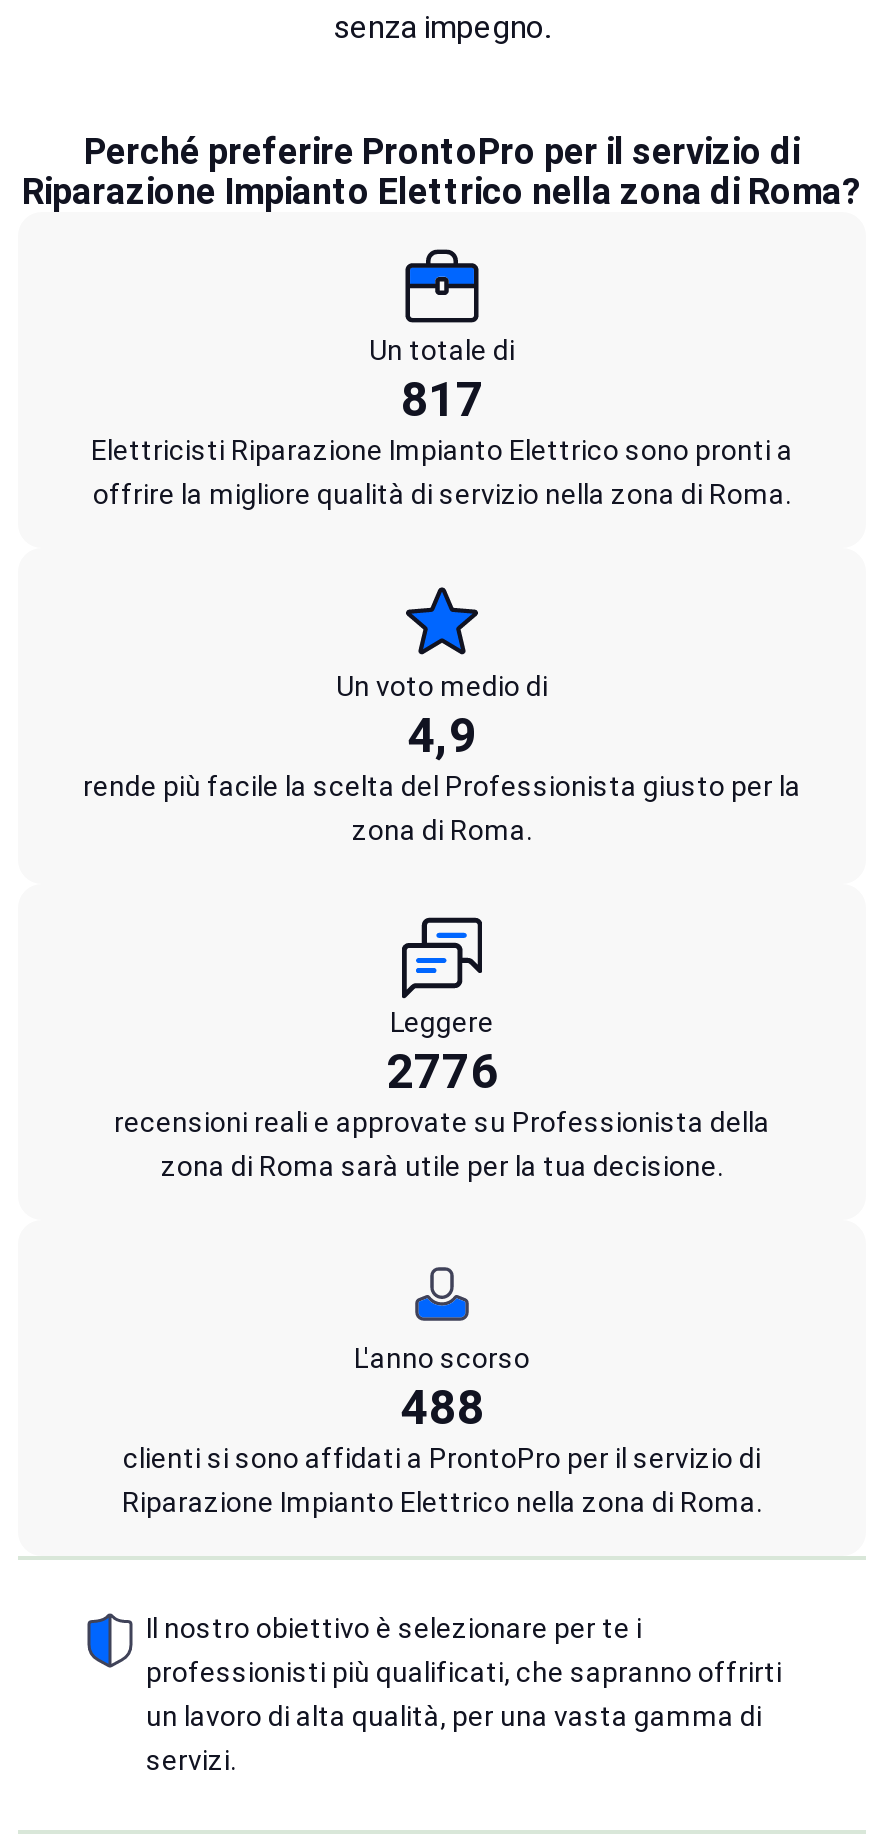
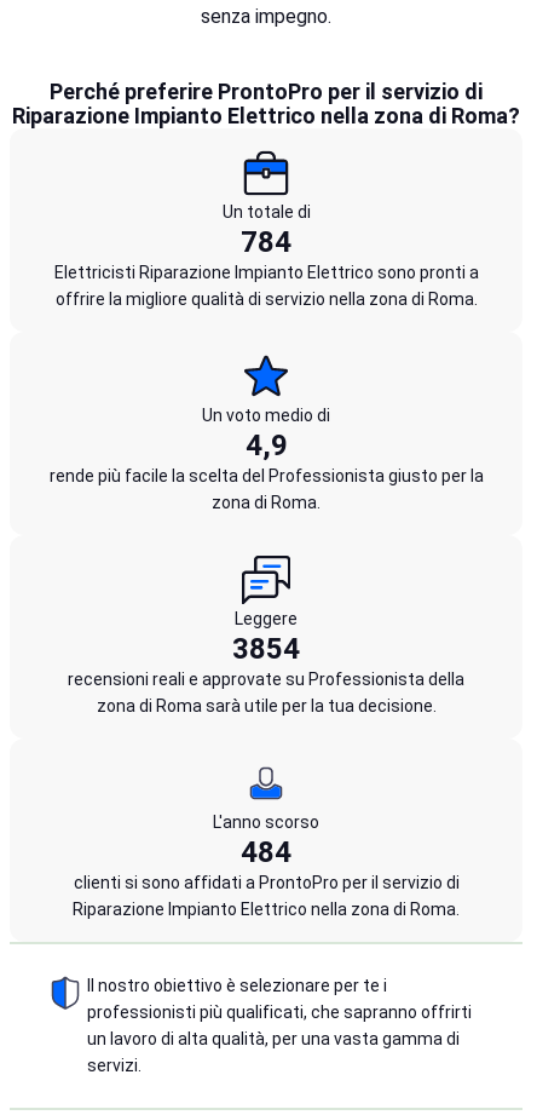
- 817
+ 784

- 2776
+ 3854

- 488
+ 484
